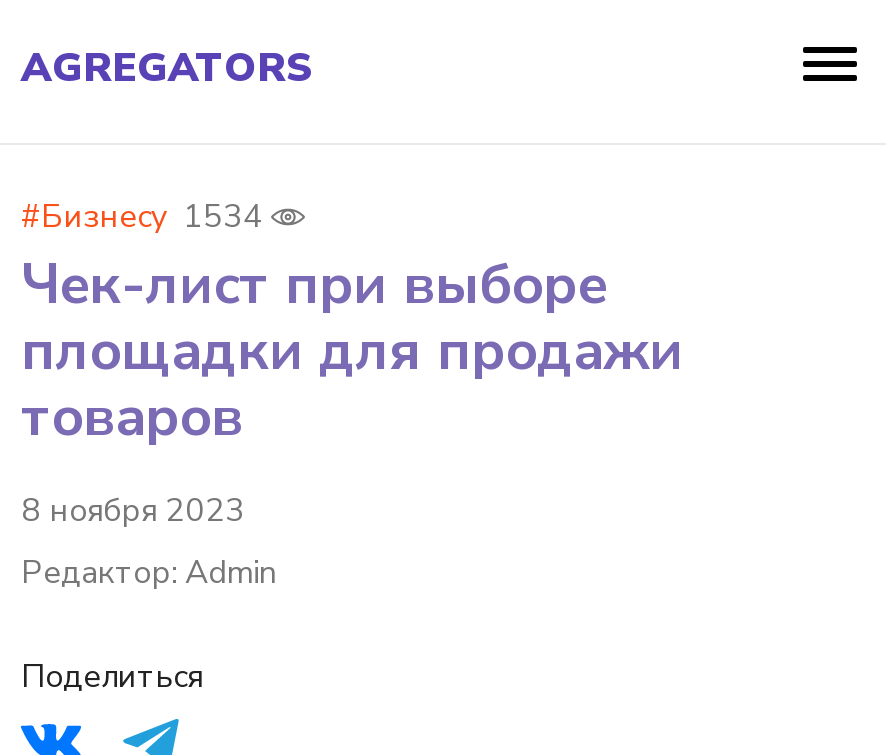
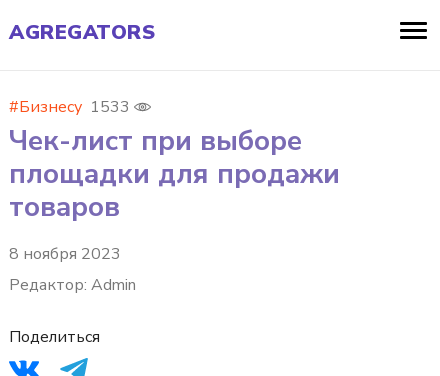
- #Бизнесу 1534
+ #Бизнесу 1533
